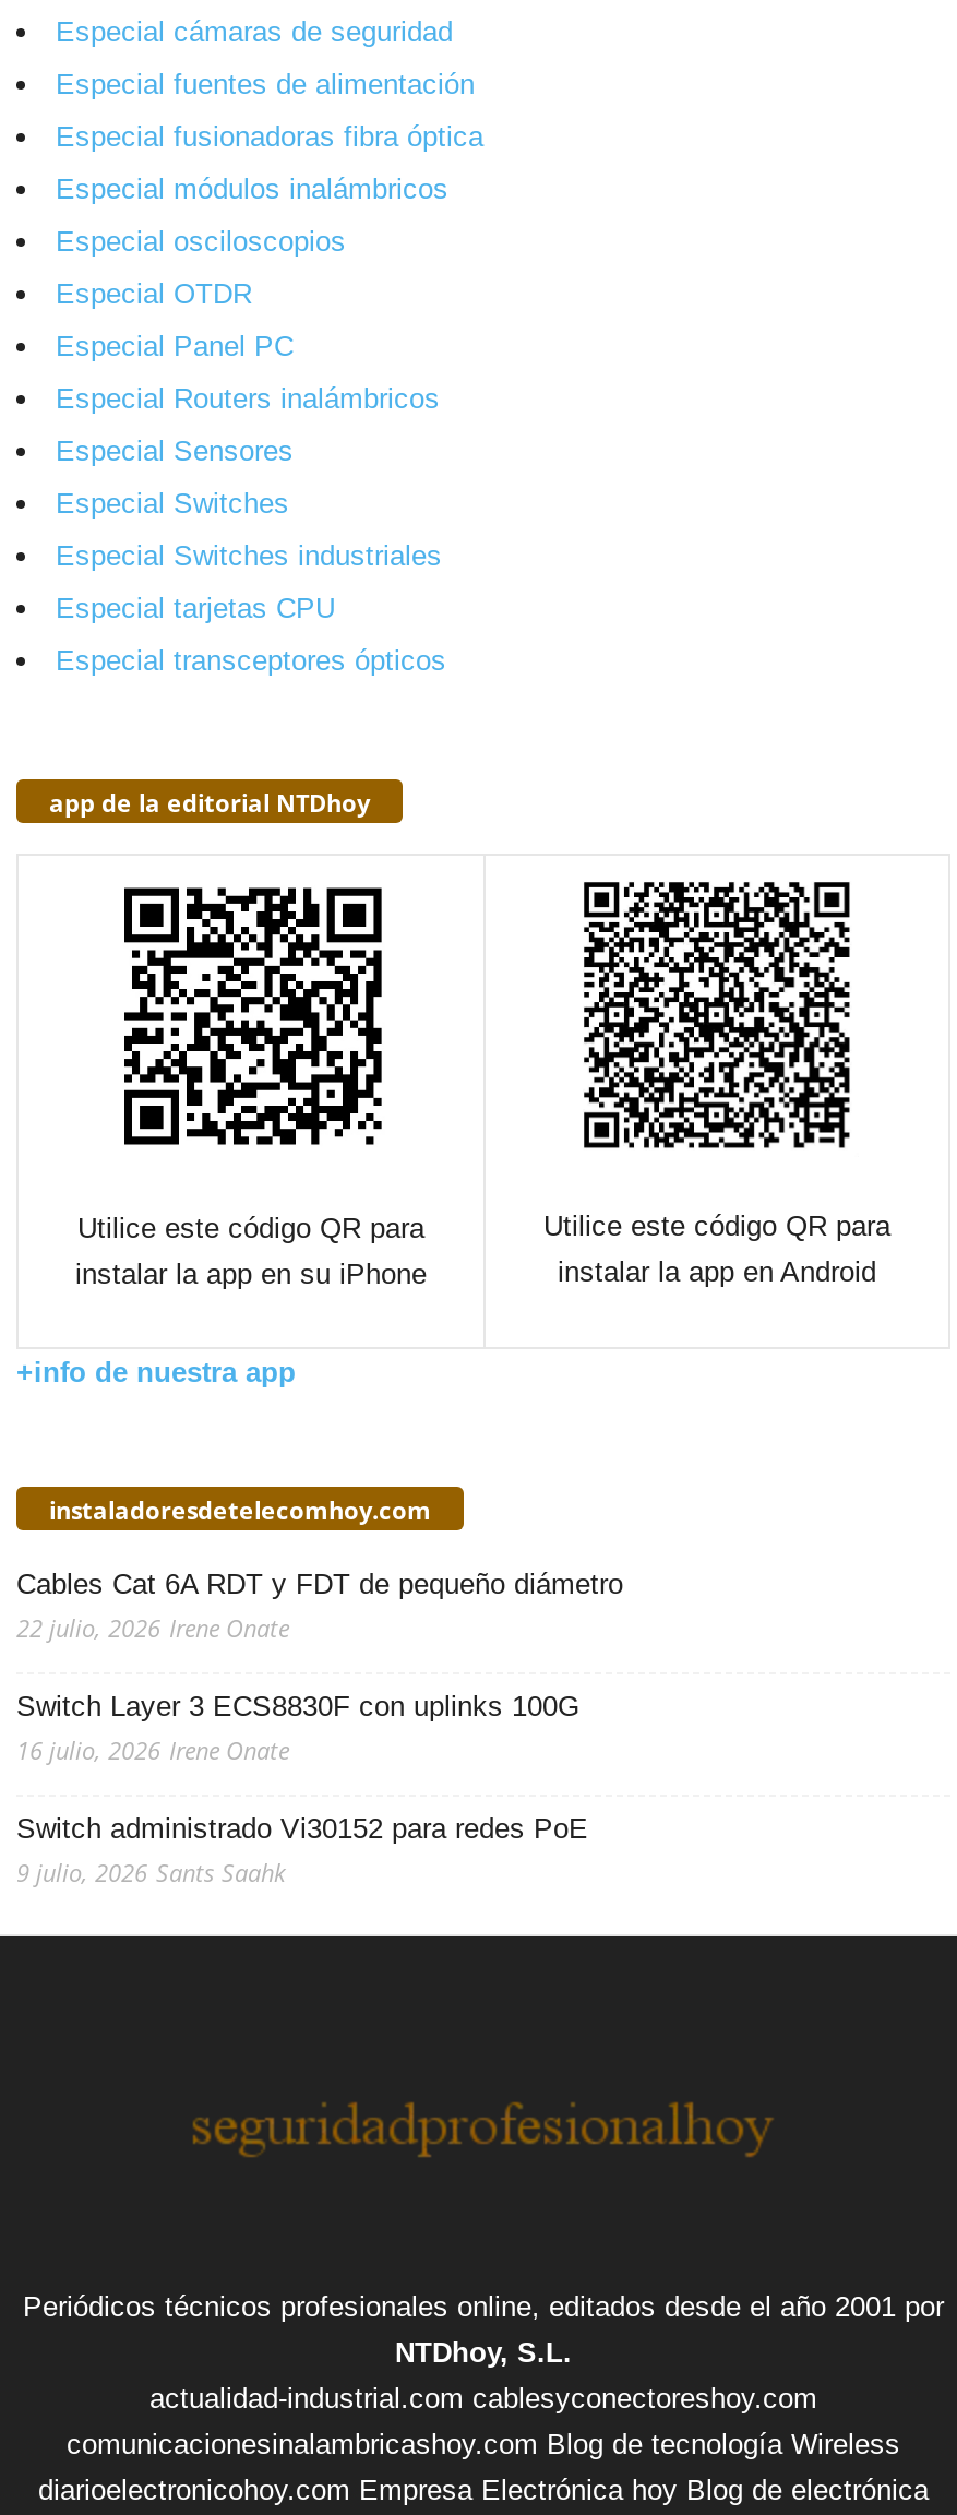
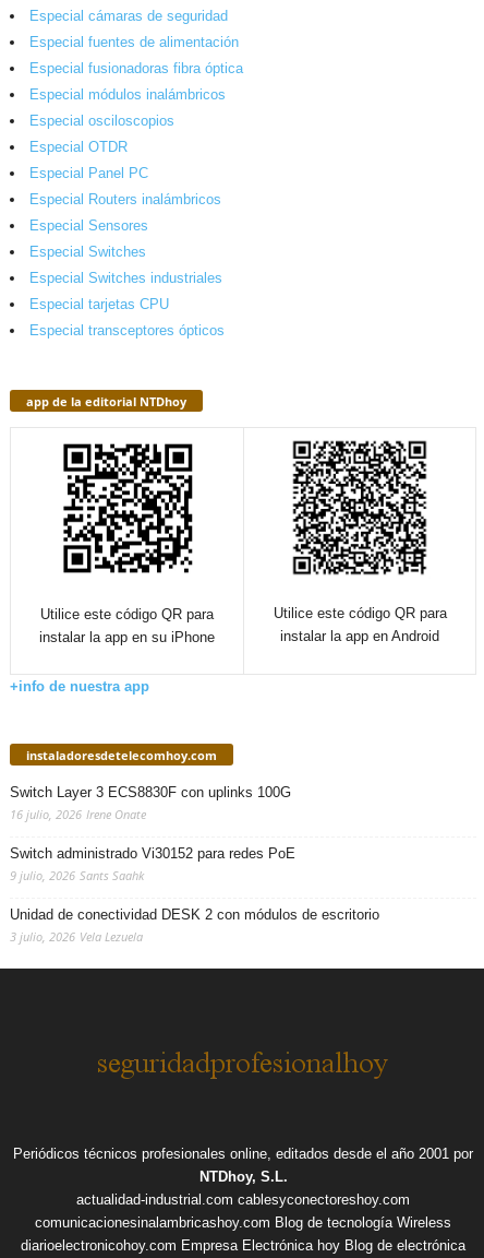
- Cables Cat 6A RDT y FDT de pequeño diámetro
- 22 julio, 2026 Irene Onate

moved up: Switch Layer 3 ECS8830F con uplinks 100G | 16 julio, 2026 Irene Onate | Switch administrado Vi30152 para redes PoE | 9 julio, 2026 Sants Saahk

+ Unidad de conectividad DESK 2 con módulos de escritorio
+ 3 julio, 2026 Vela Lezuela
